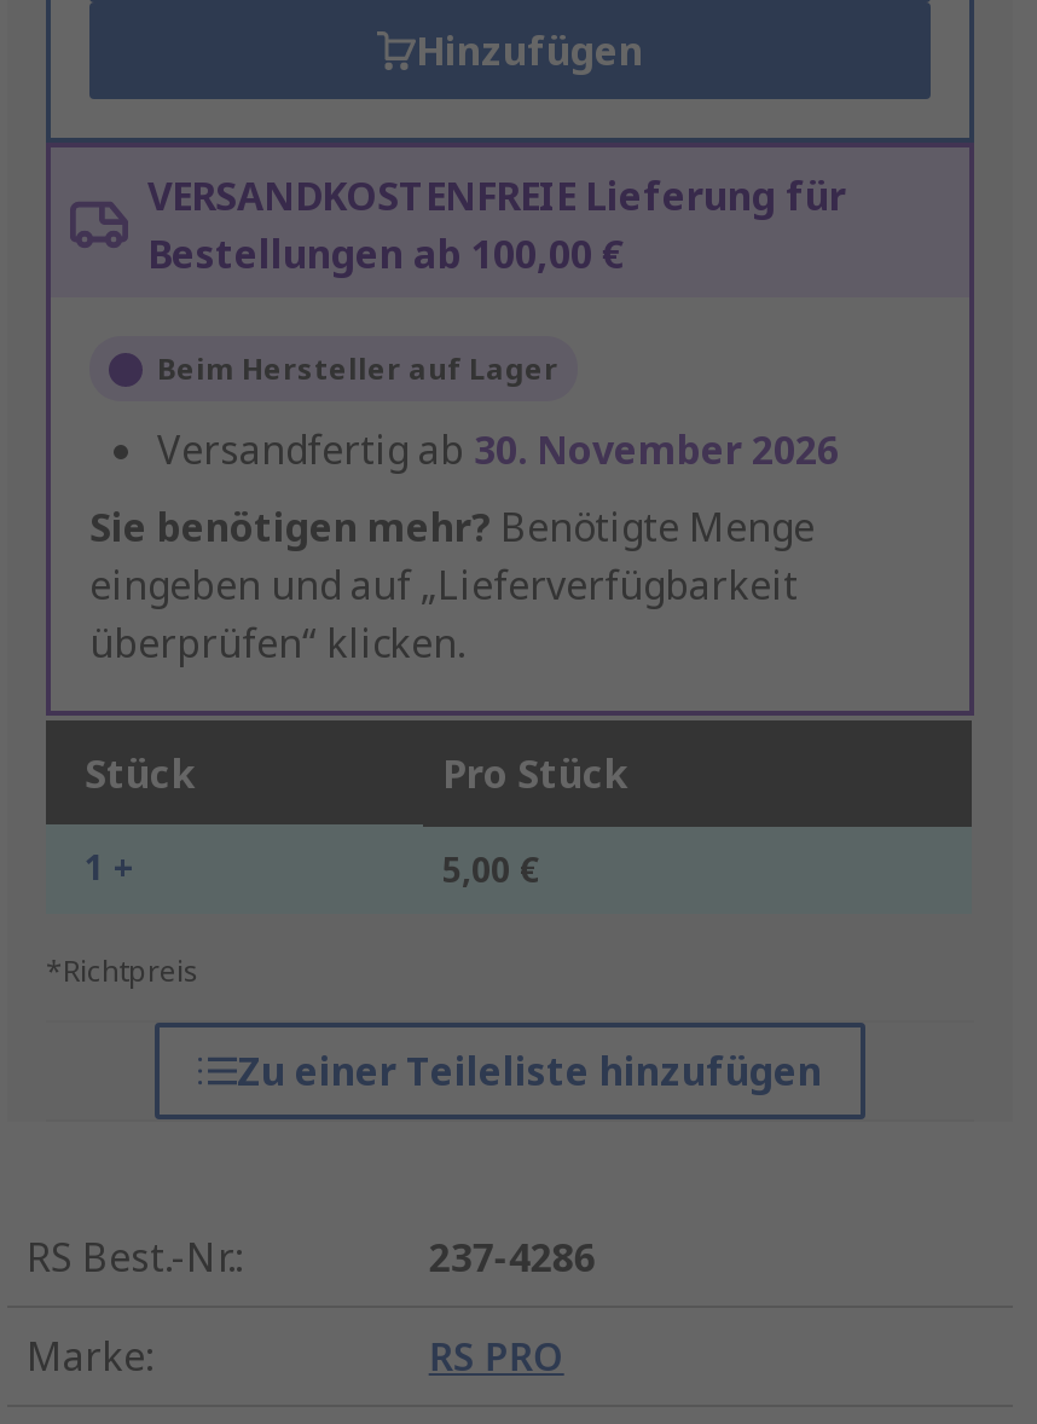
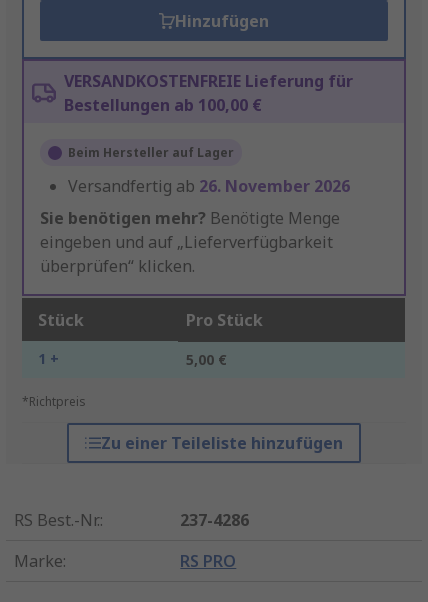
- Versandfertig ab 30. November 2026
+ Versandfertig ab 26. November 2026
